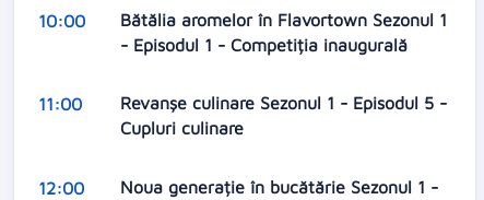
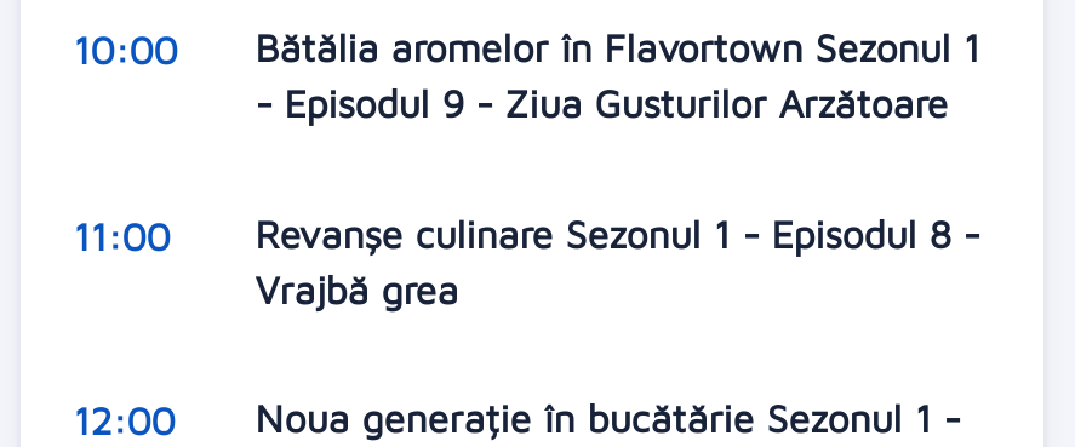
- - Episodul 1 - Competiția inaugurală
+ - Episodul 9 - Ziua Gusturilor Arzătoare

- Revanșe culinare Sezonul 1 - Episodul 5 -
- Cupluri culinare
+ Revanșe culinare Sezonul 1 - Episodul 8 -
+ Vrajbă grea
